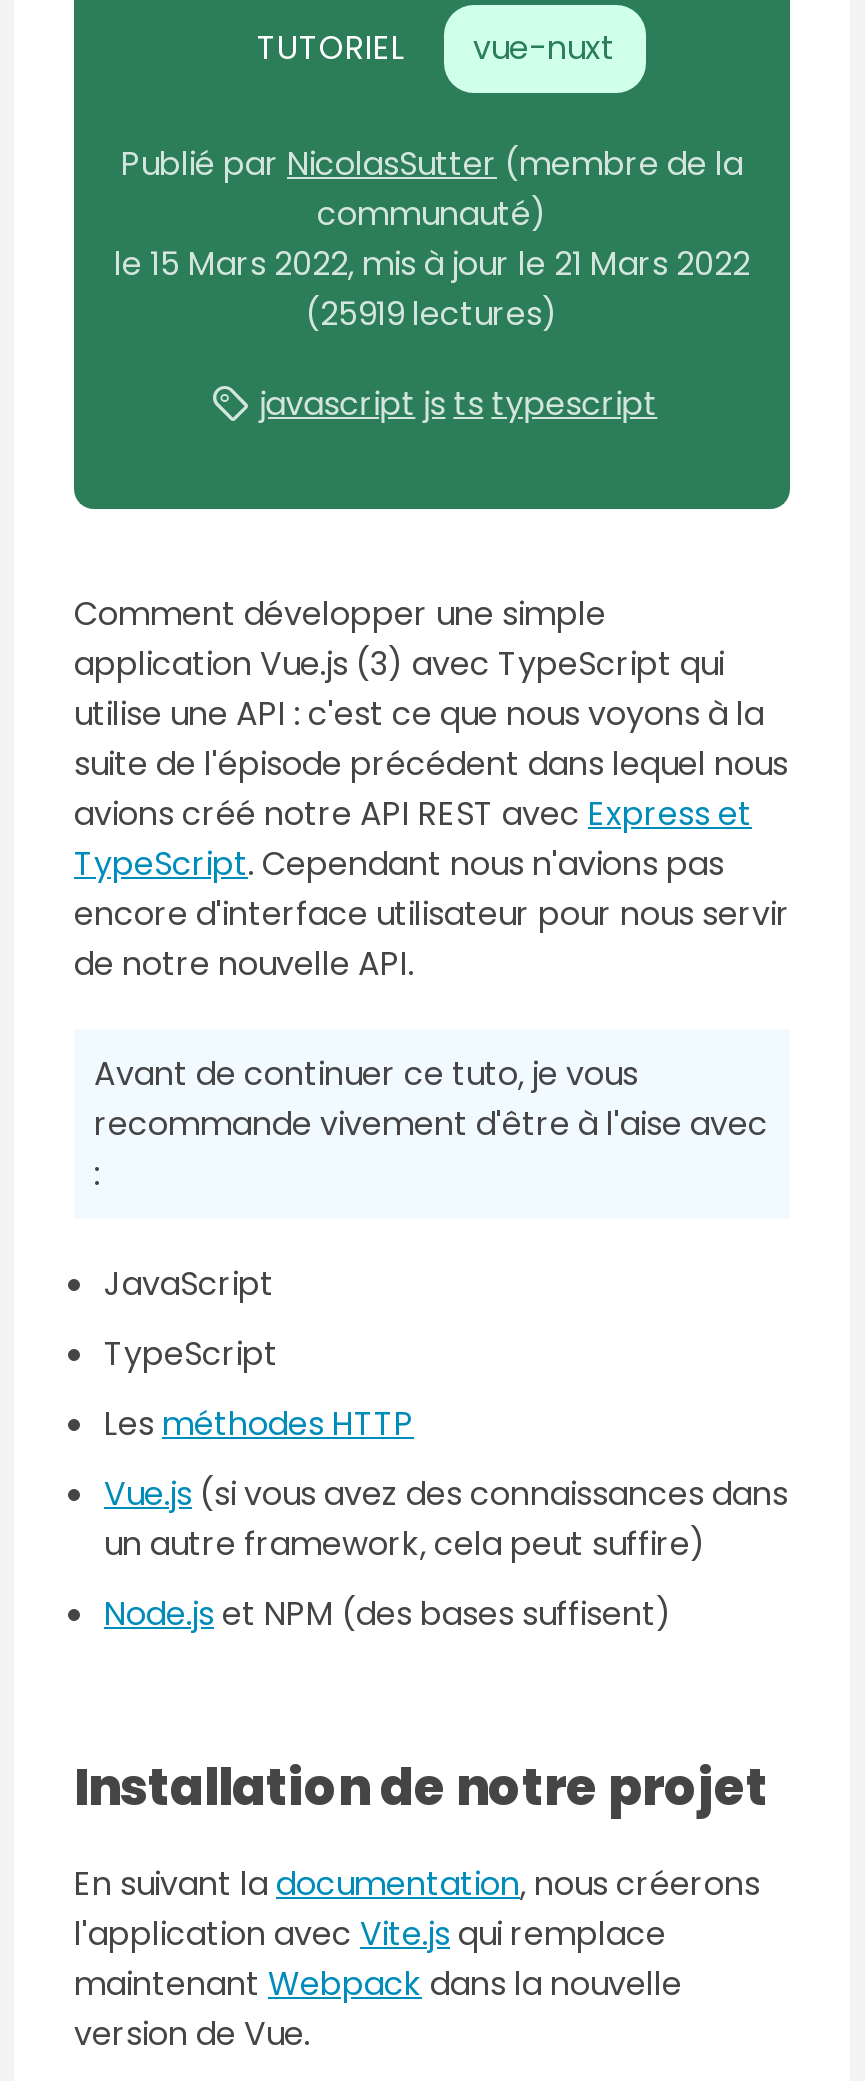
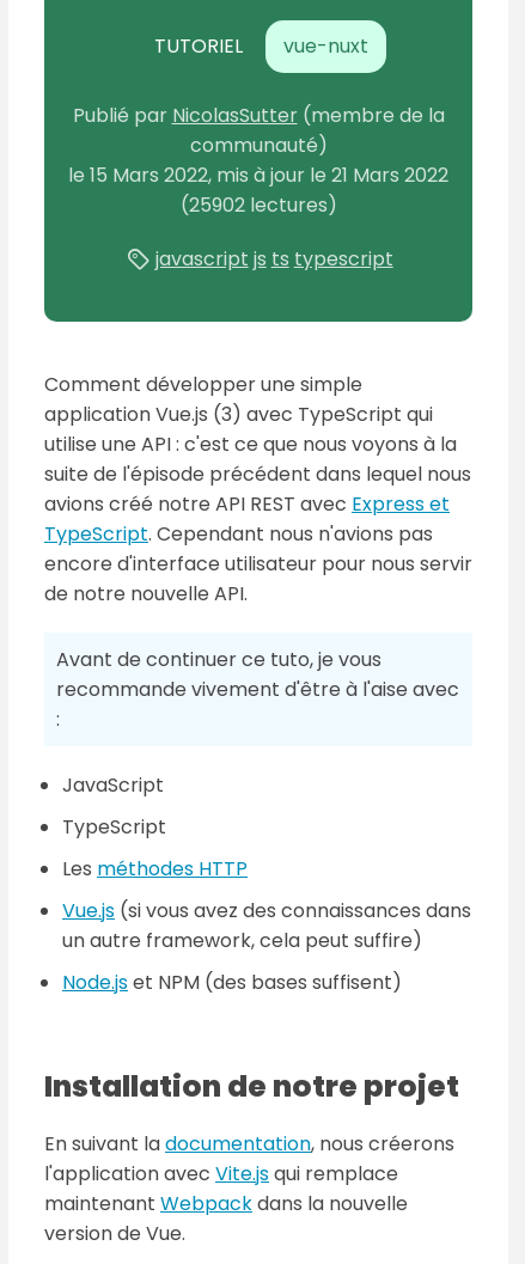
- (25919 lectures)
+ (25902 lectures)
